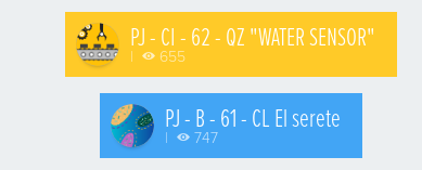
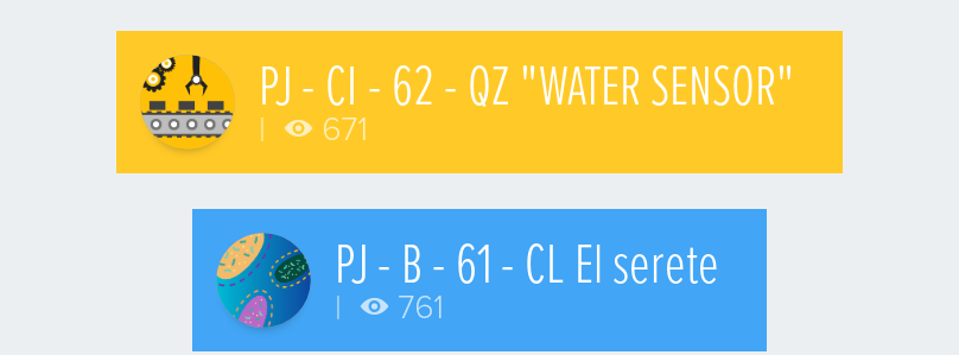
- 655
+ 671

- 747
+ 761
